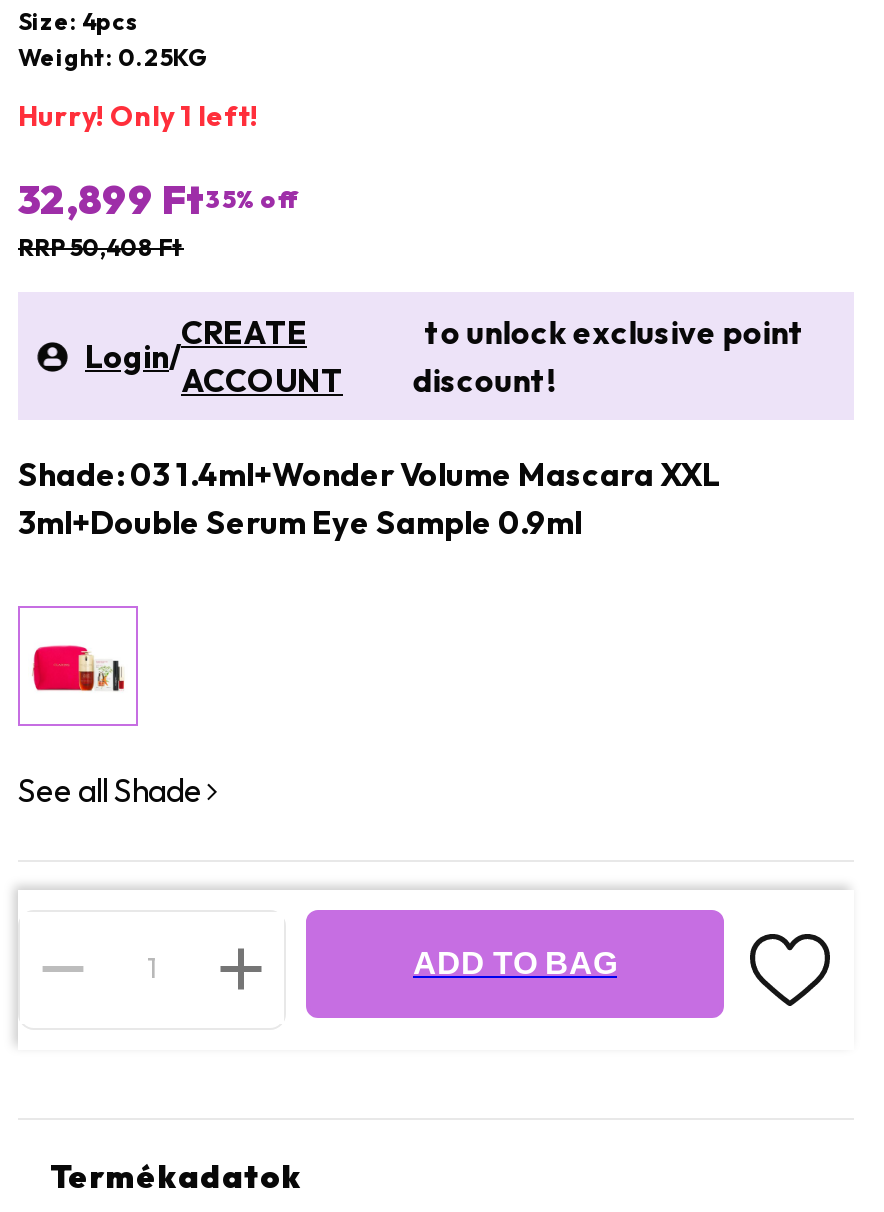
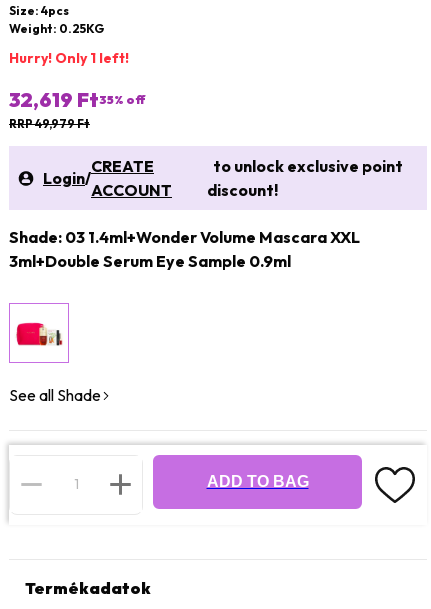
- 32,899 Ft35% off
+ 32,619 Ft35% off

- RRP 50,408 Ft
+ RRP 49,979 Ft
